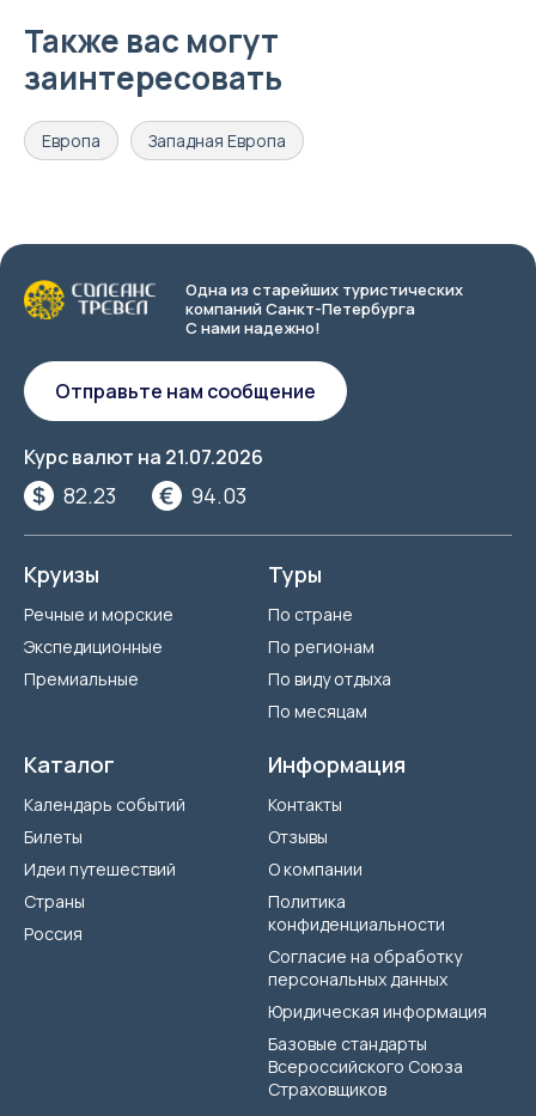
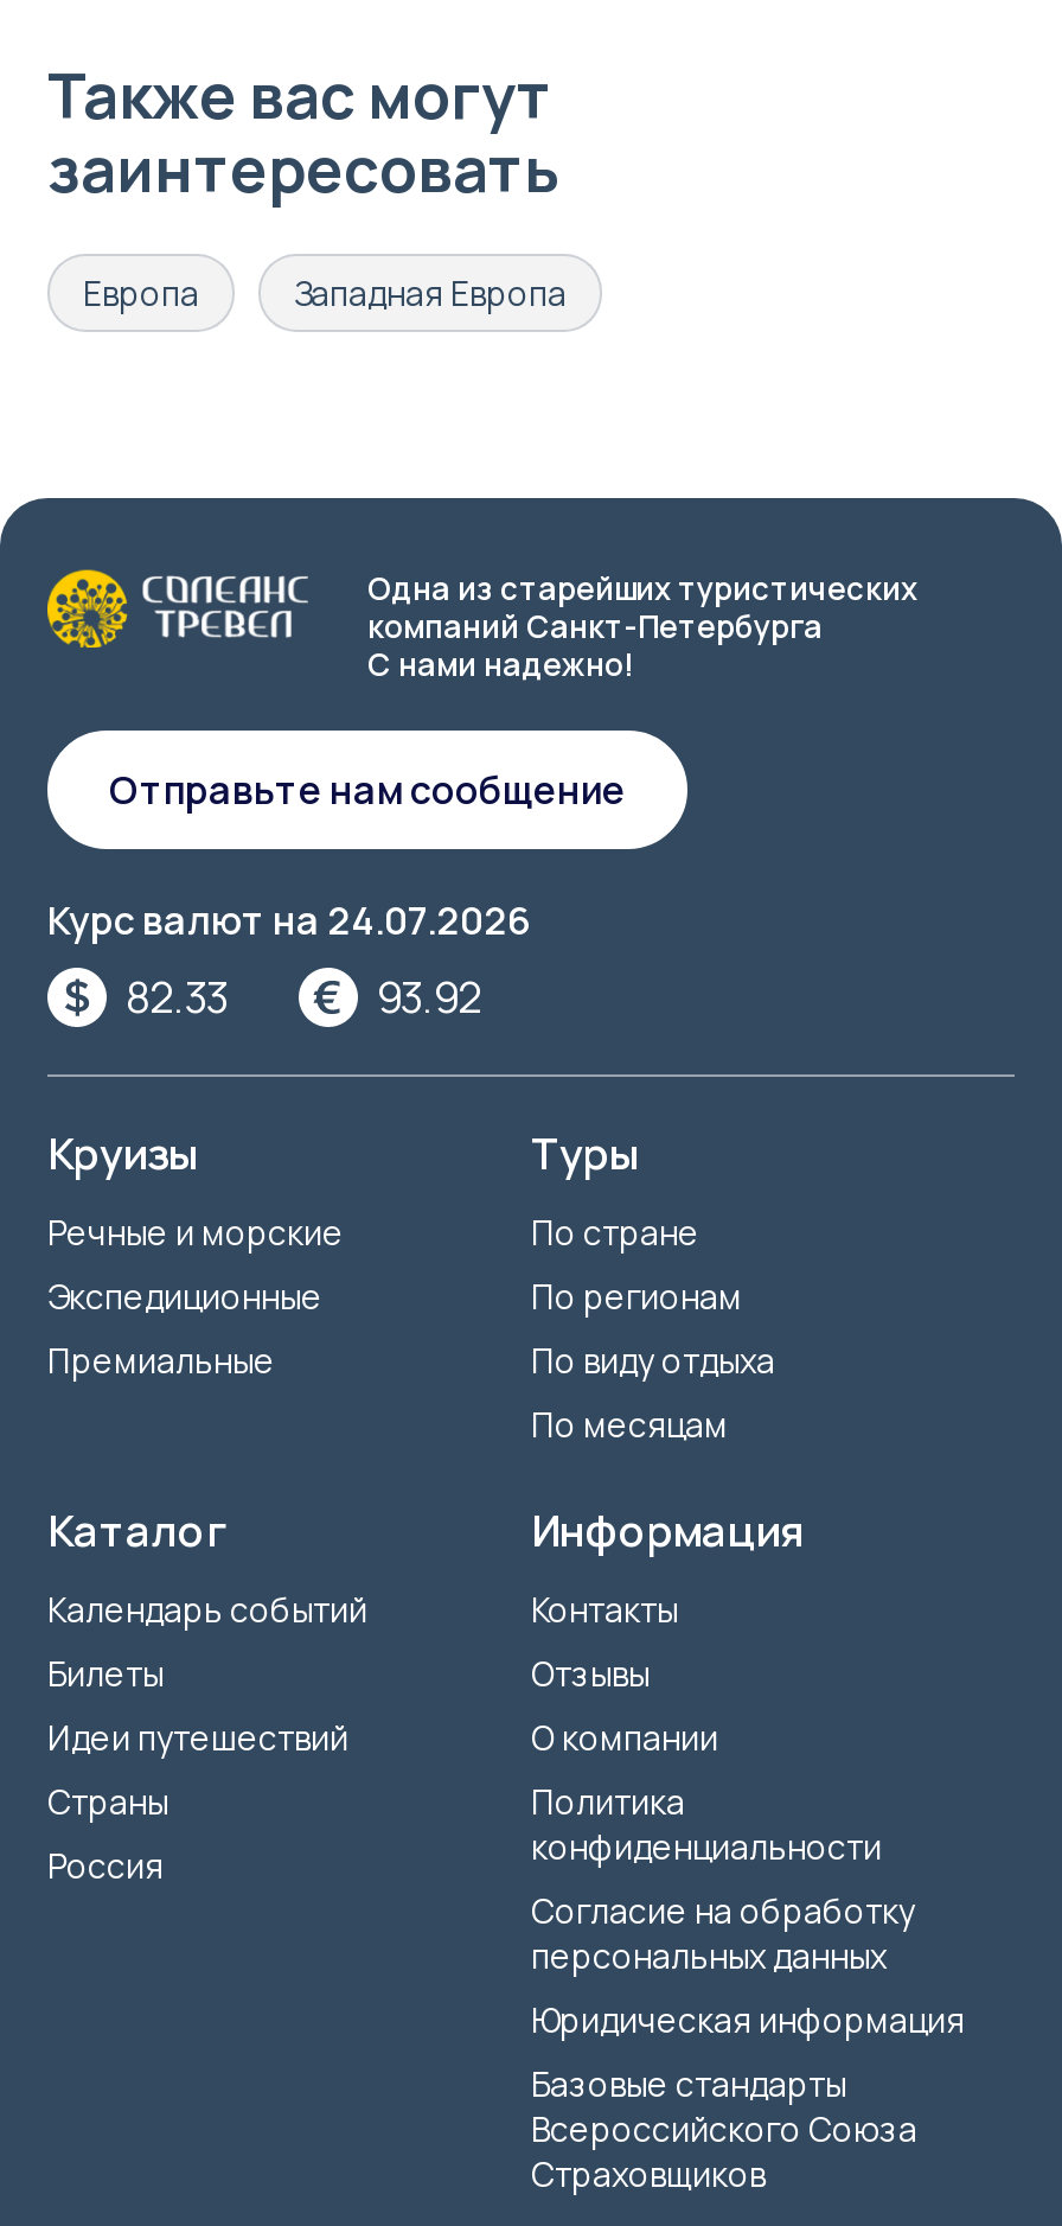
- Курс валют на 21.07.2026
+ Курс валют на 24.07.2026

- 82.23
+ 82.33

- 94.03
+ 93.92
